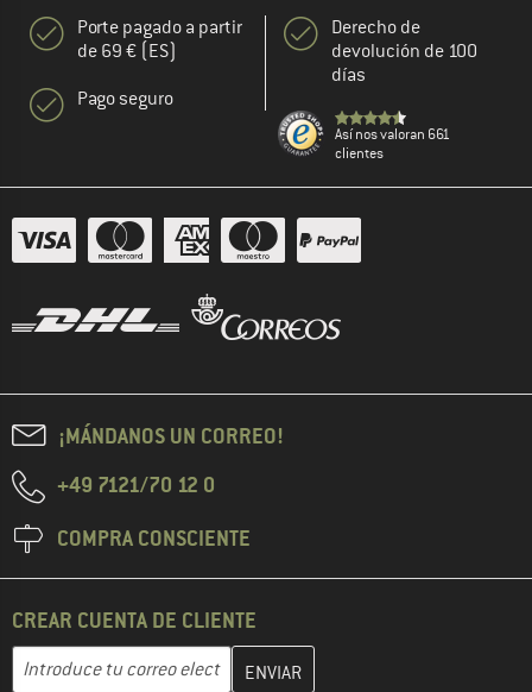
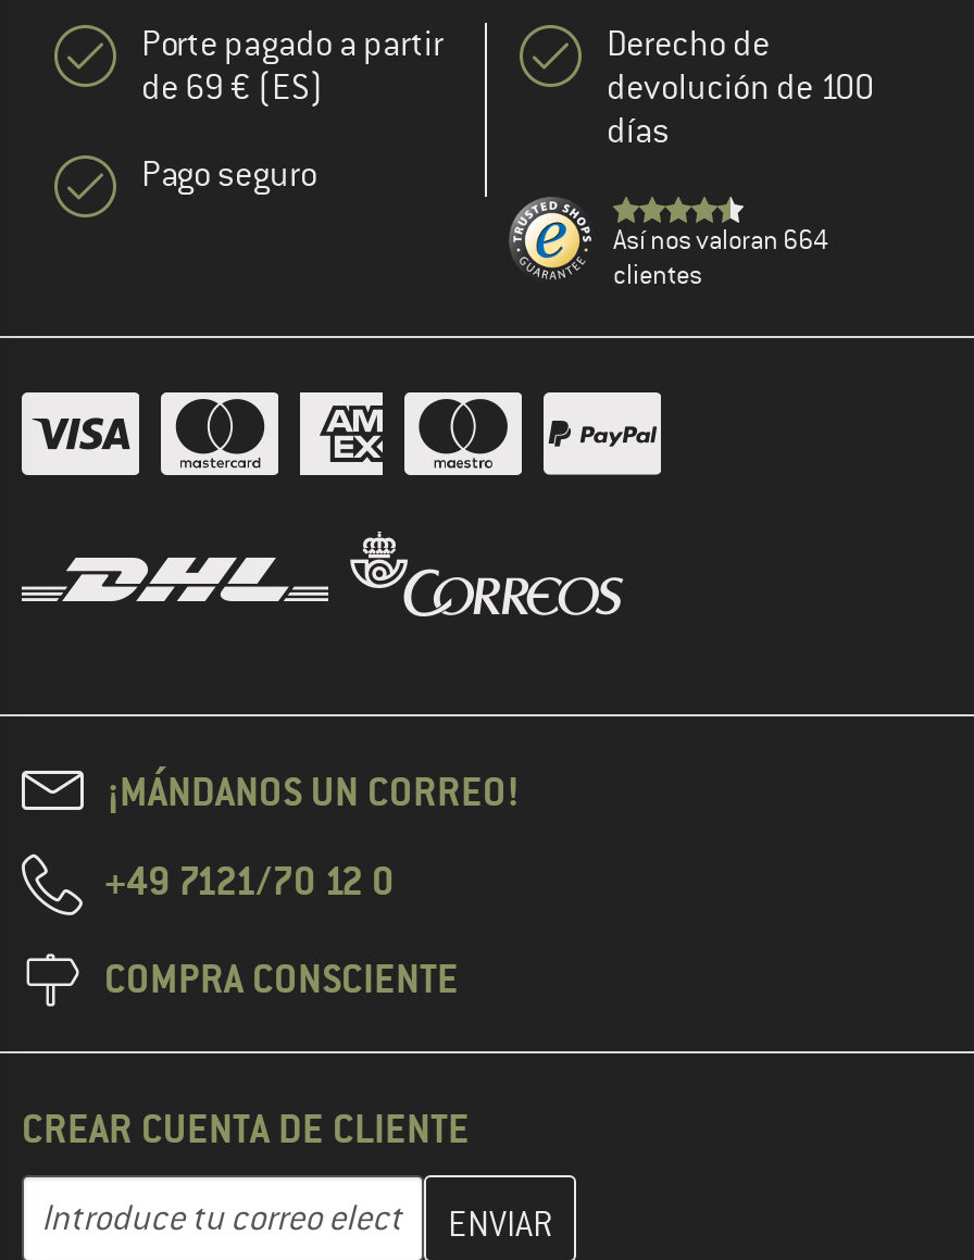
- Así nos valoran 661
+ Así nos valoran 664
